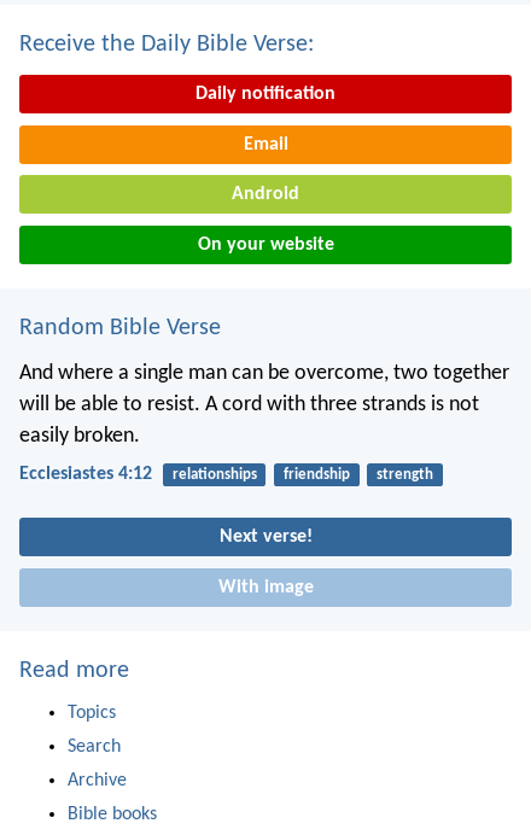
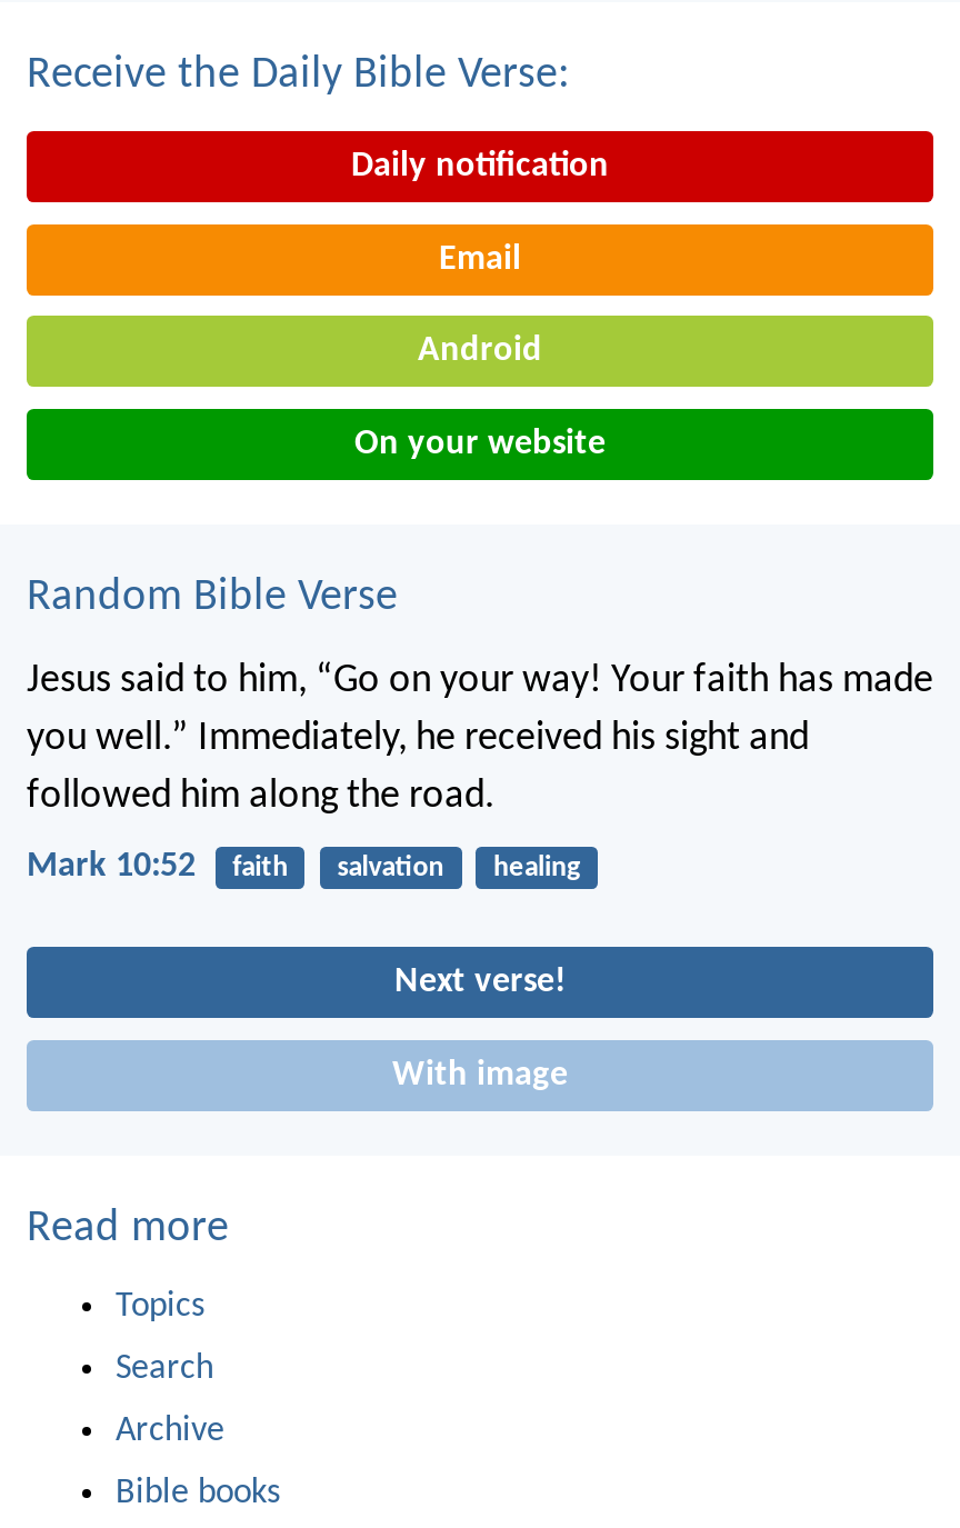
- And where a single man can be overcome, two together
- will be able to resist. A cord with three strands is not
- easily broken.
+ Jesus said to him, “Go on your way! Your faith has made
+ you well.” Immediately, he received his sight and
+ followed him along the road.

- Ecclesiastes 4:12
- relationships
- friendship
- strength
+ Mark 10:52
+ faith
+ salvation
+ healing
